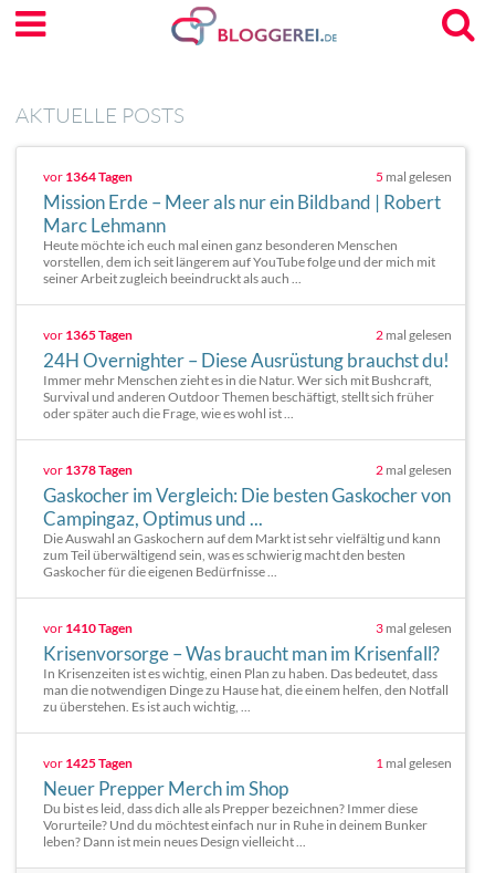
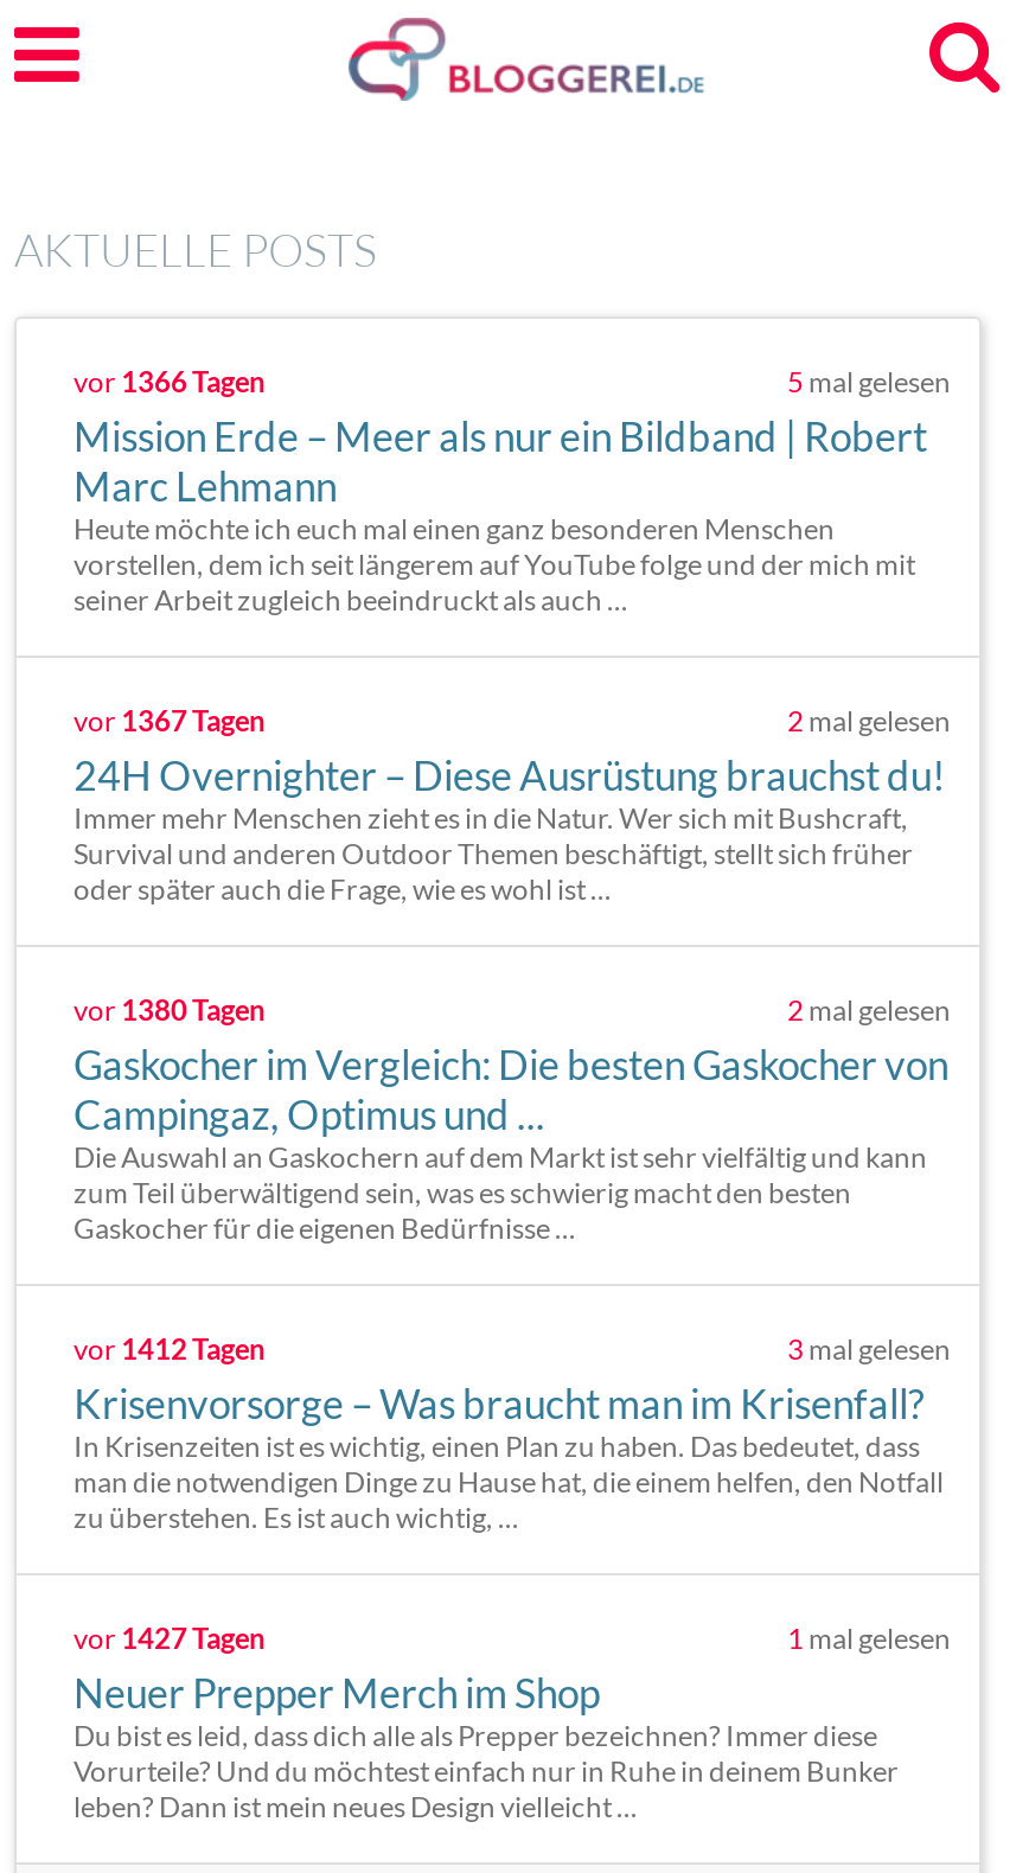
- vor 1364 Tagen
+ vor 1366 Tagen

- vor 1365 Tagen
+ vor 1367 Tagen

- vor 1378 Tagen
+ vor 1380 Tagen

- vor 1410 Tagen
+ vor 1412 Tagen

- vor 1425 Tagen
+ vor 1427 Tagen
